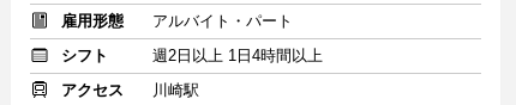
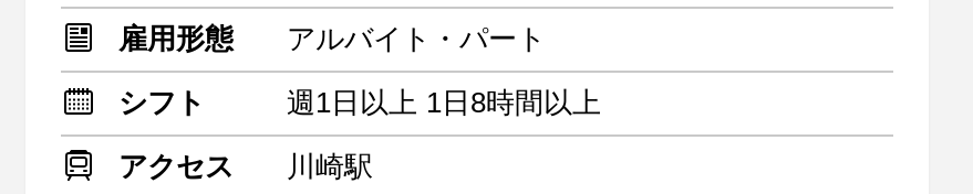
- 週2日以上 1日4時間以上
+ 週1日以上 1日8時間以上
